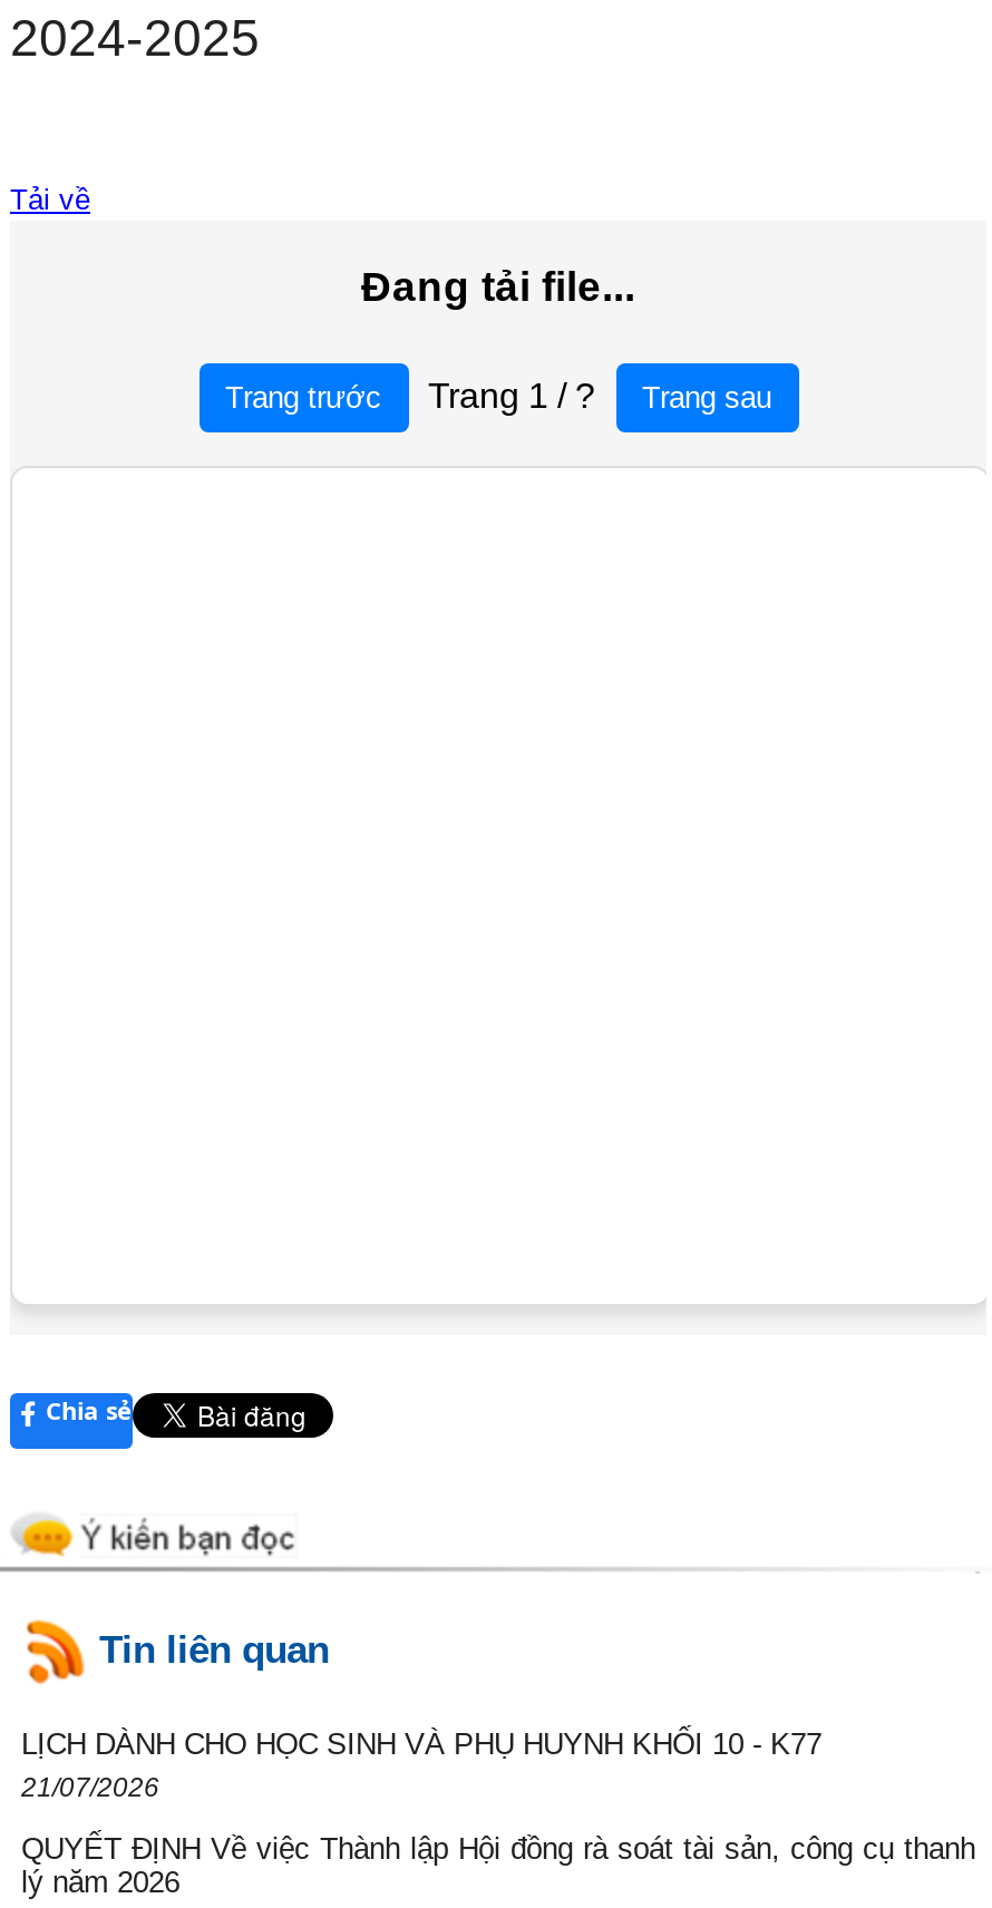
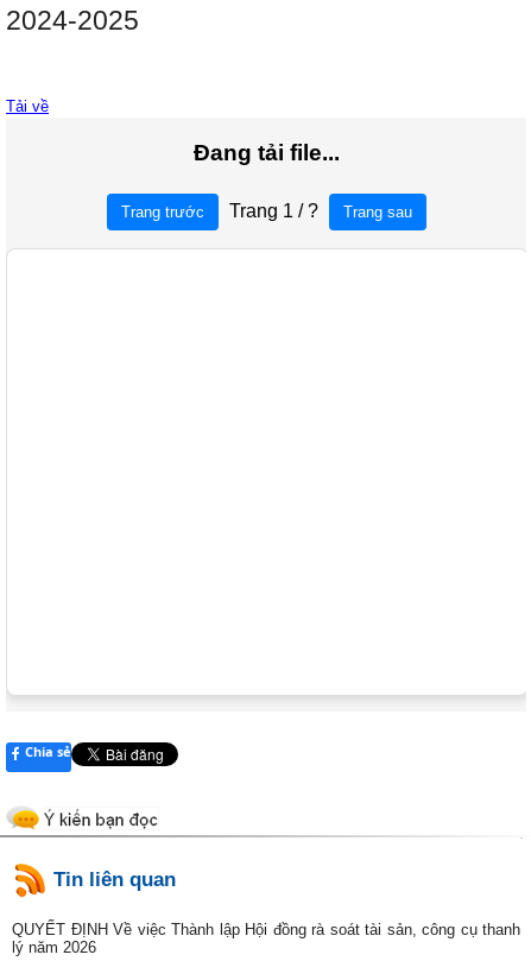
- LỊCH DÀNH CHO HỌC SINH VÀ PHỤ HUYNH KHỐI 10 - K77
- 21/07/2026
